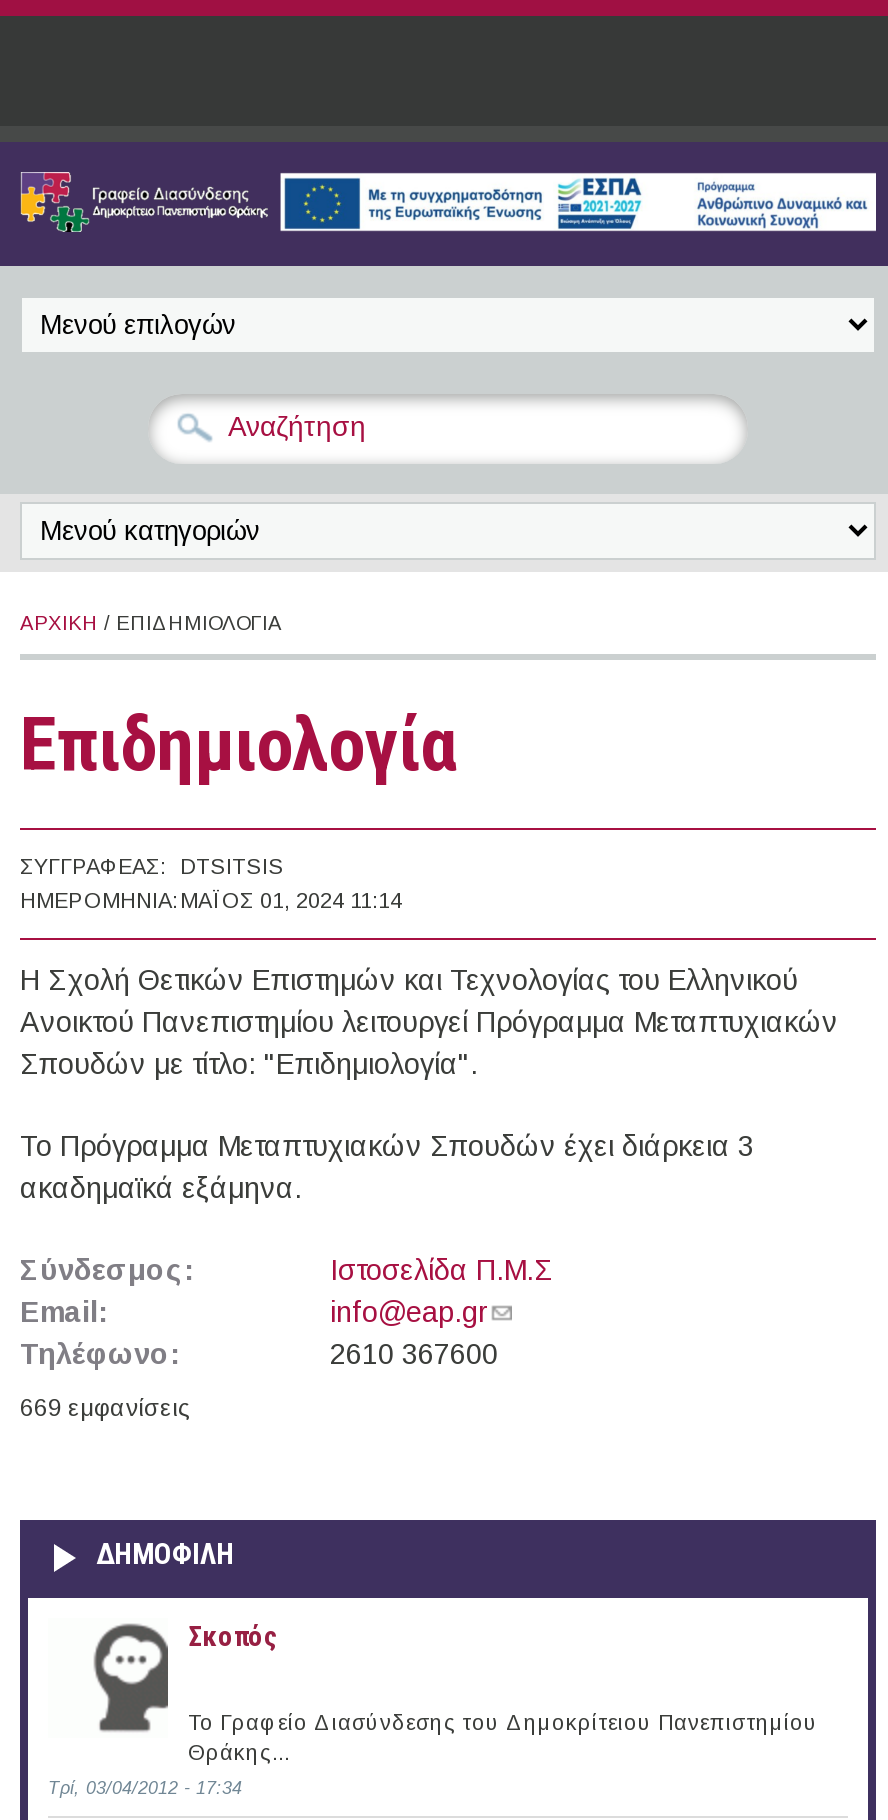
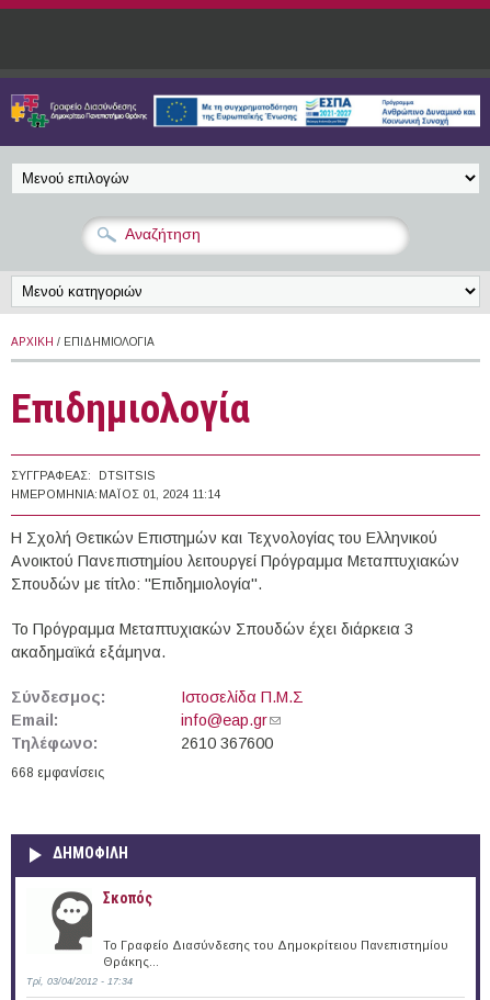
- 669 εμφανίσεις
+ 668 εμφανίσεις
